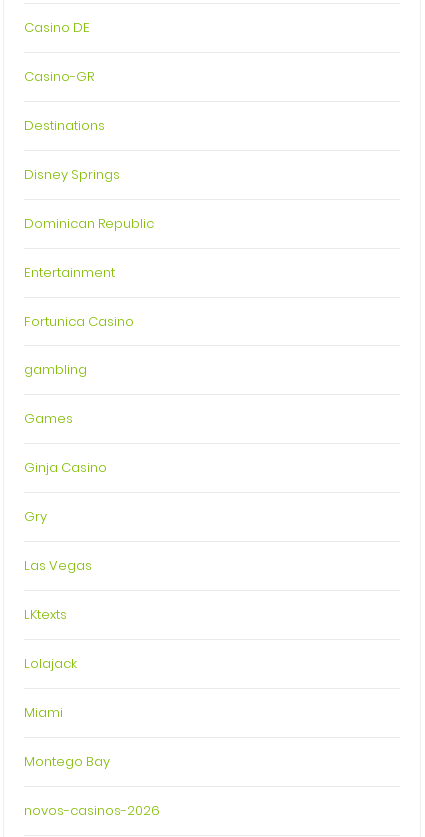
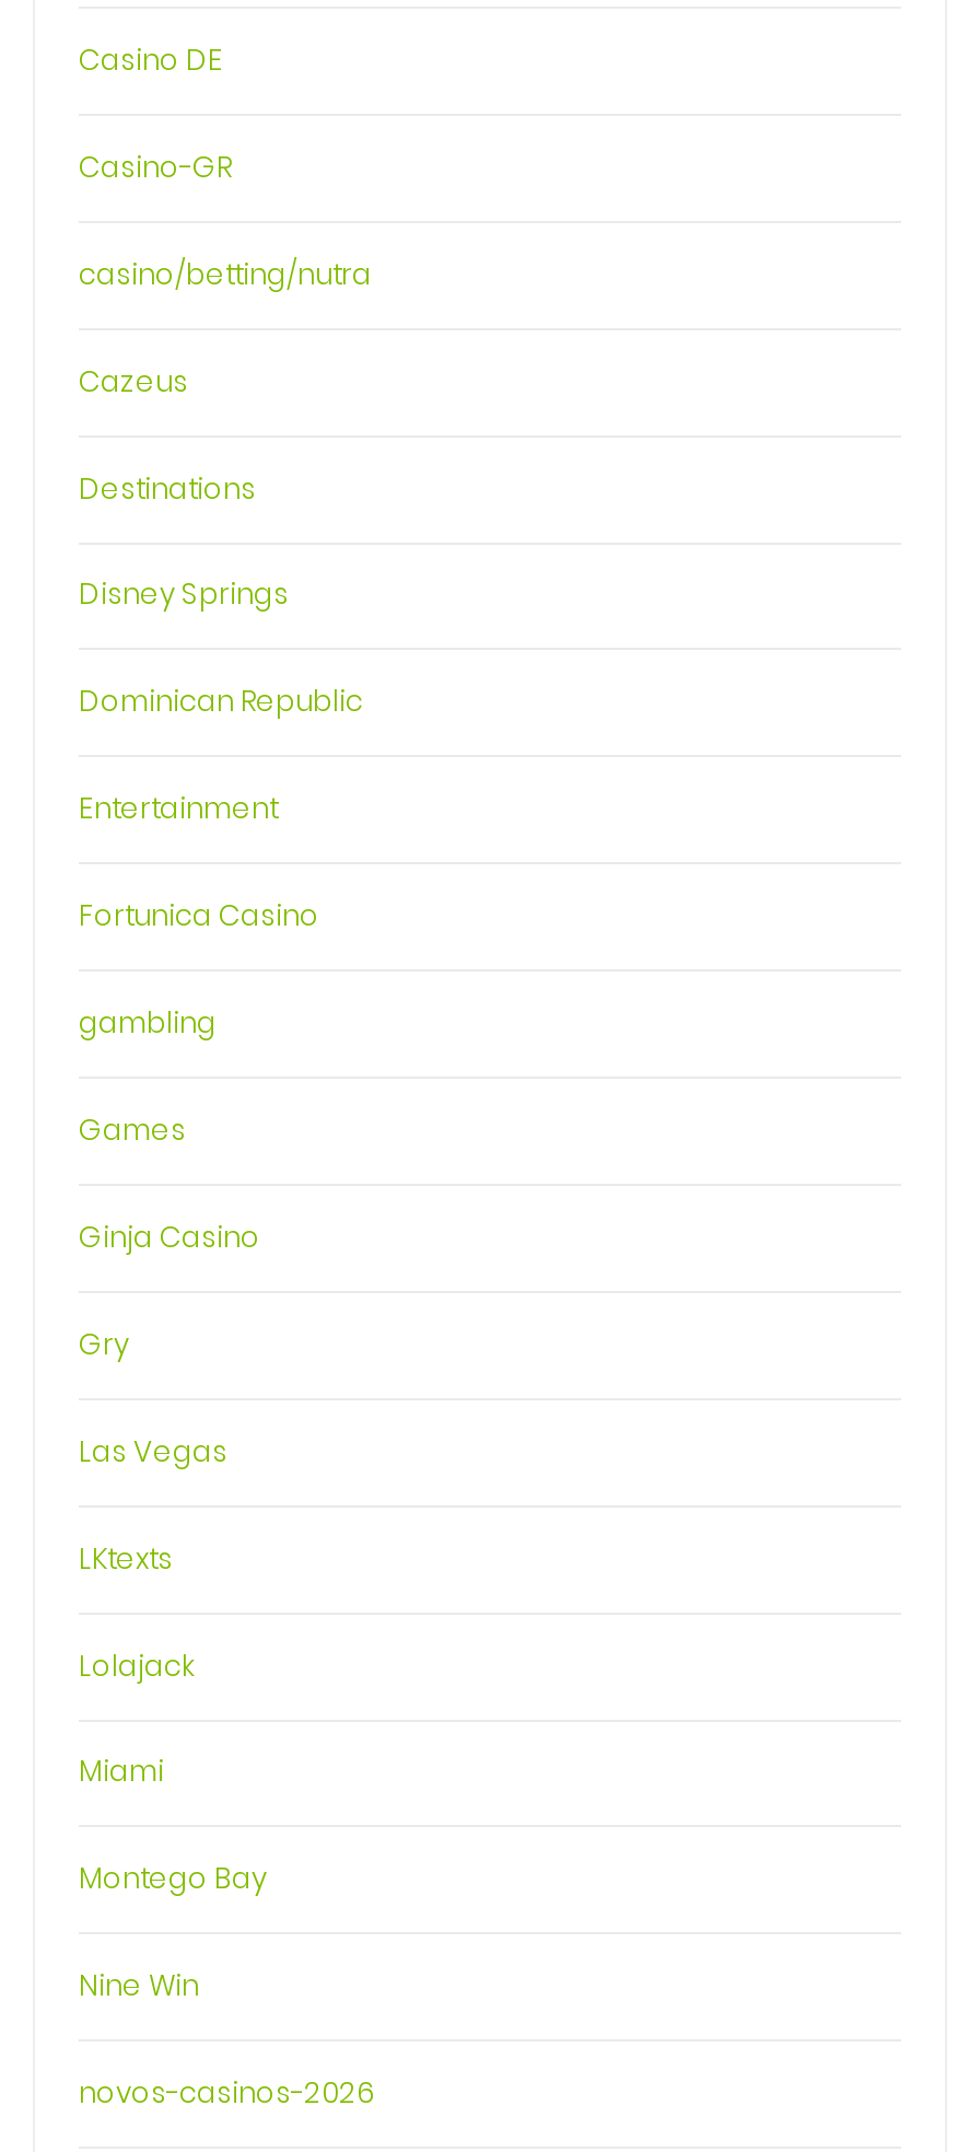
+ casino/betting/nutra
+ Cazeus

+ Nine Win
